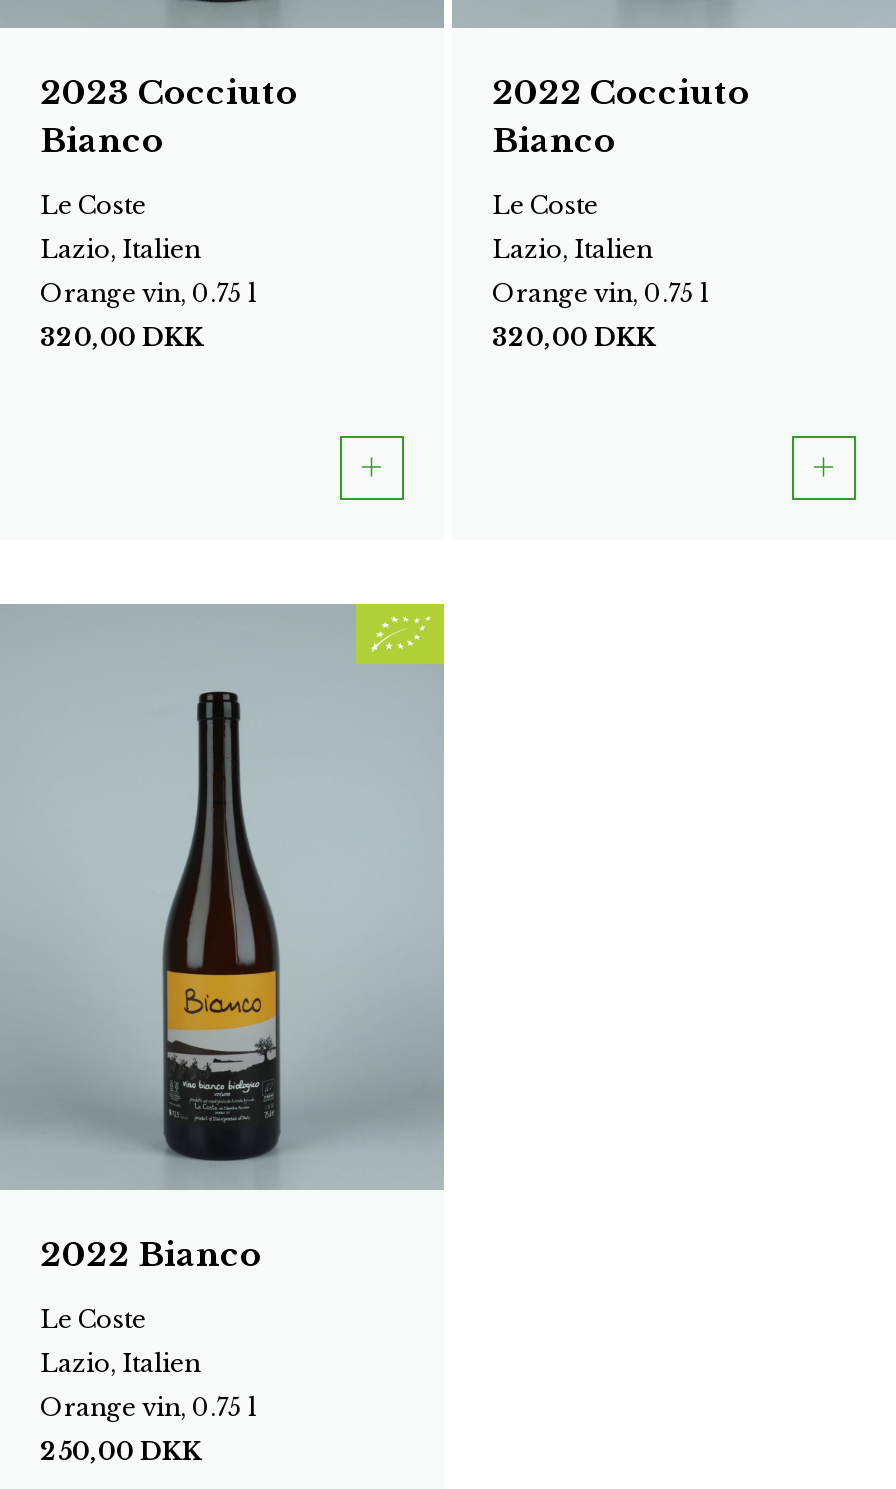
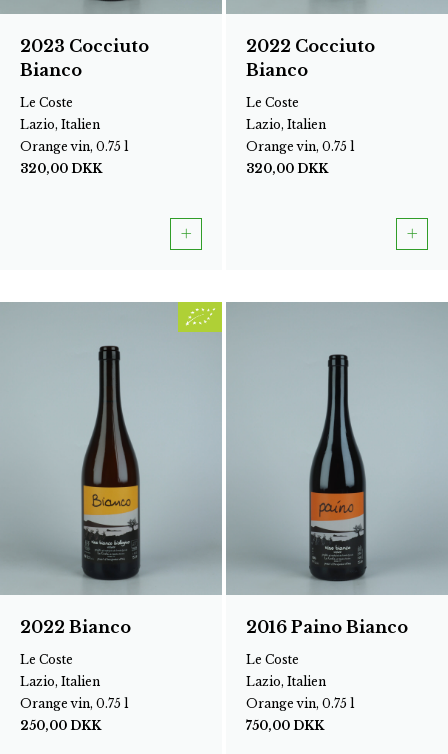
+ [image]
+ 2016 Paino Bianco
+ Le Coste
+ Lazio, Italien
+ Orange vin, 0.75 l
+ 750,00 DKK
